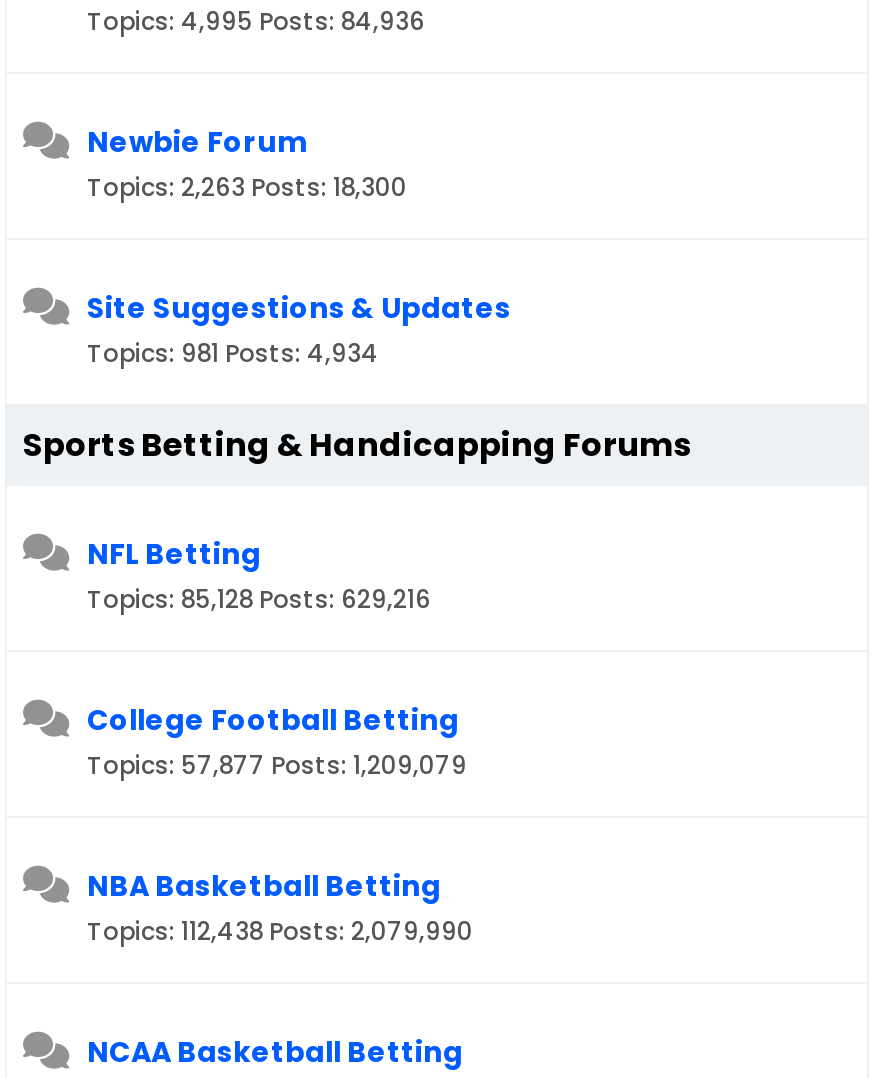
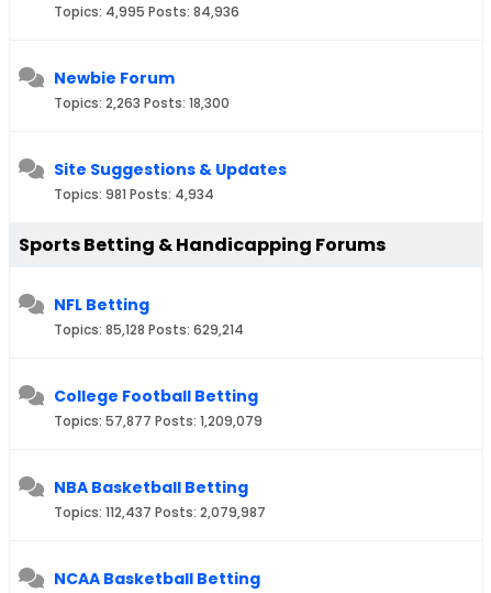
- Topics: 85,128 Posts: 629,216
+ Topics: 85,128 Posts: 629,214

- Topics: 112,438 Posts: 2,079,990
+ Topics: 112,437 Posts: 2,079,987
